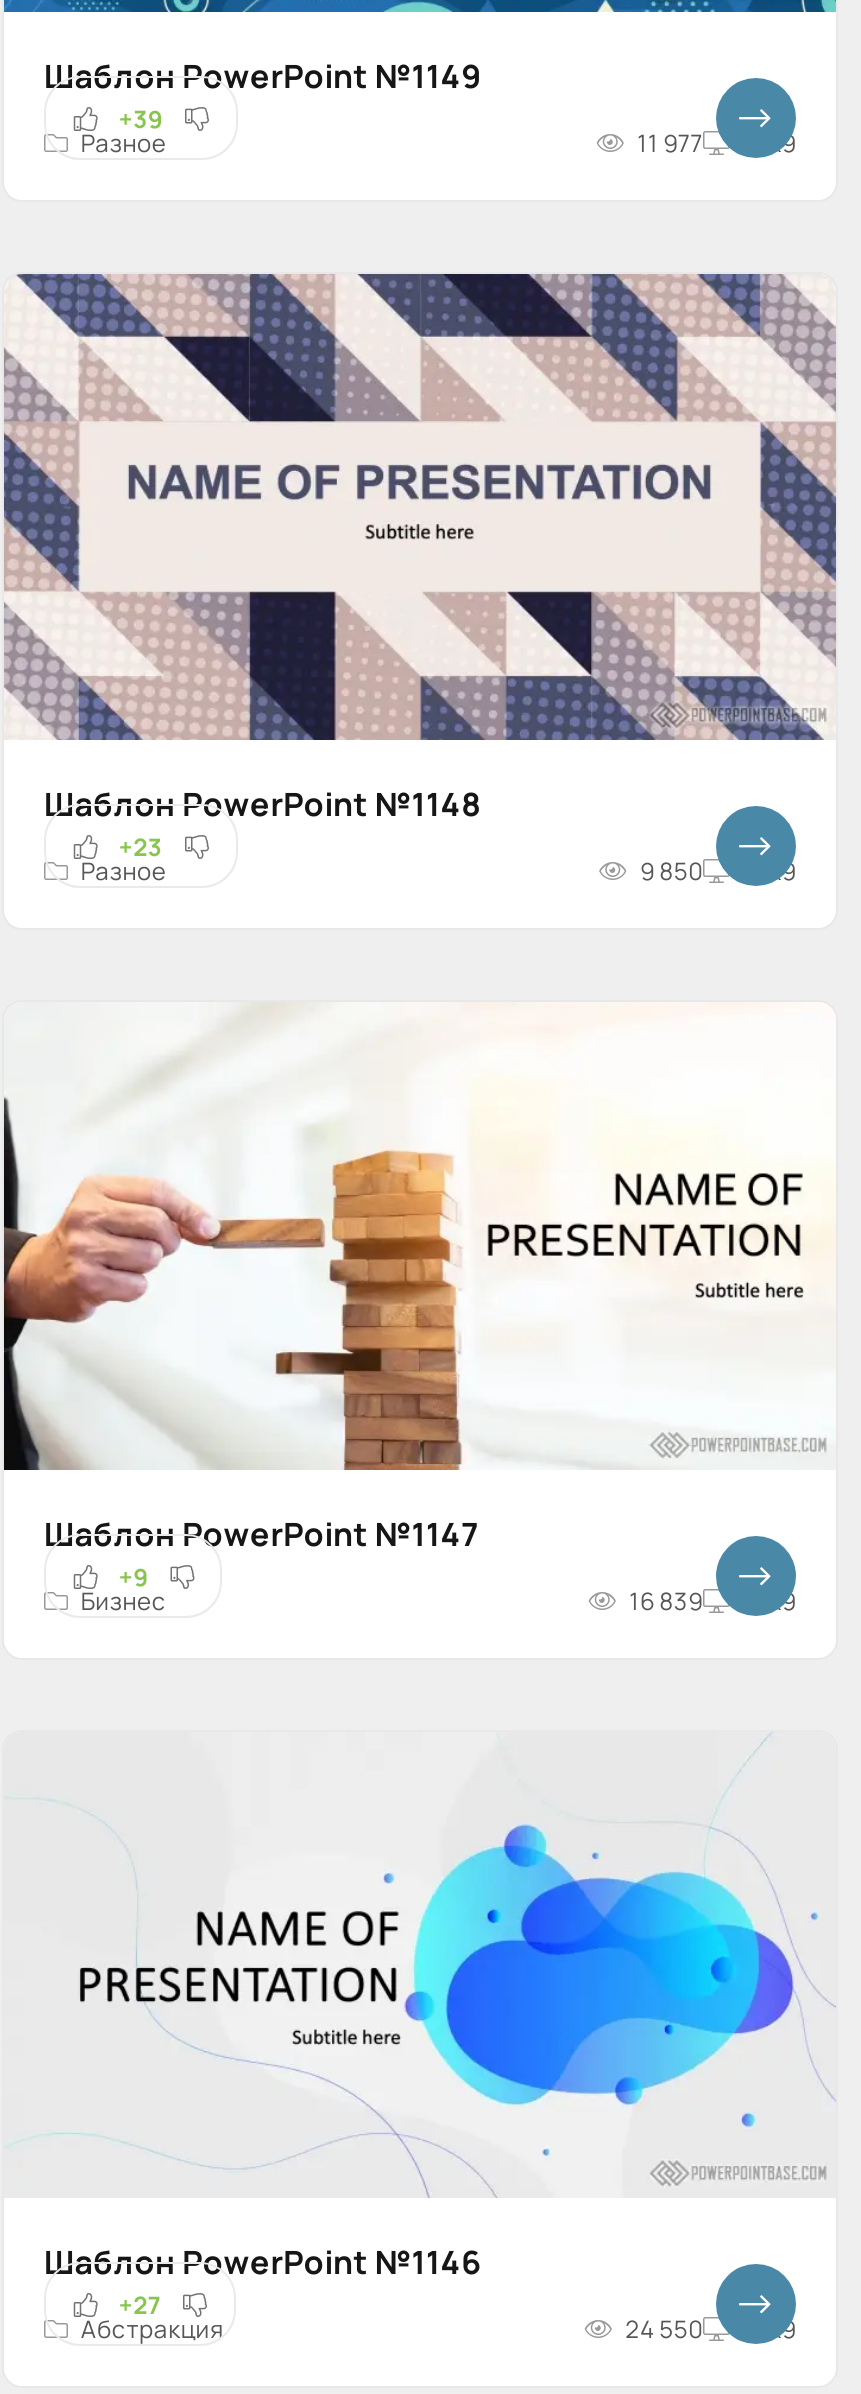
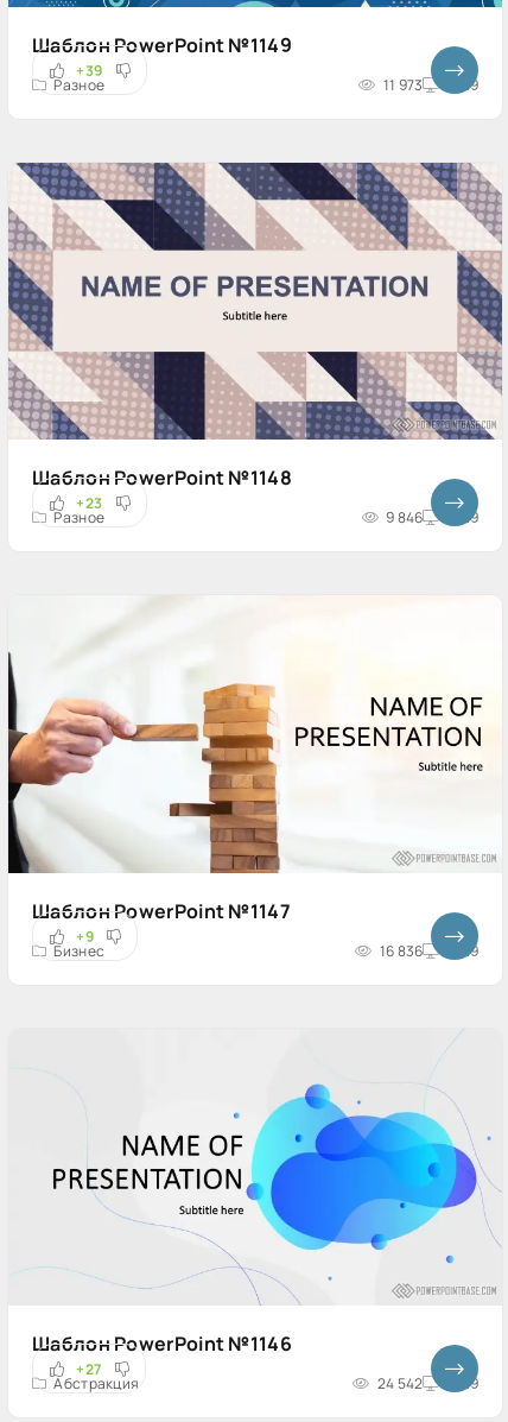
- 11 977
+ 11 973

- 9 850
+ 9 846

- 16 839
+ 16 836

- 24 550
+ 24 542
